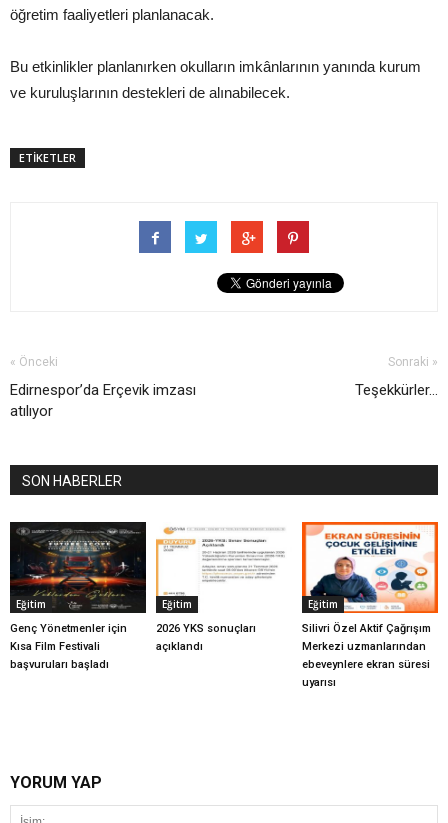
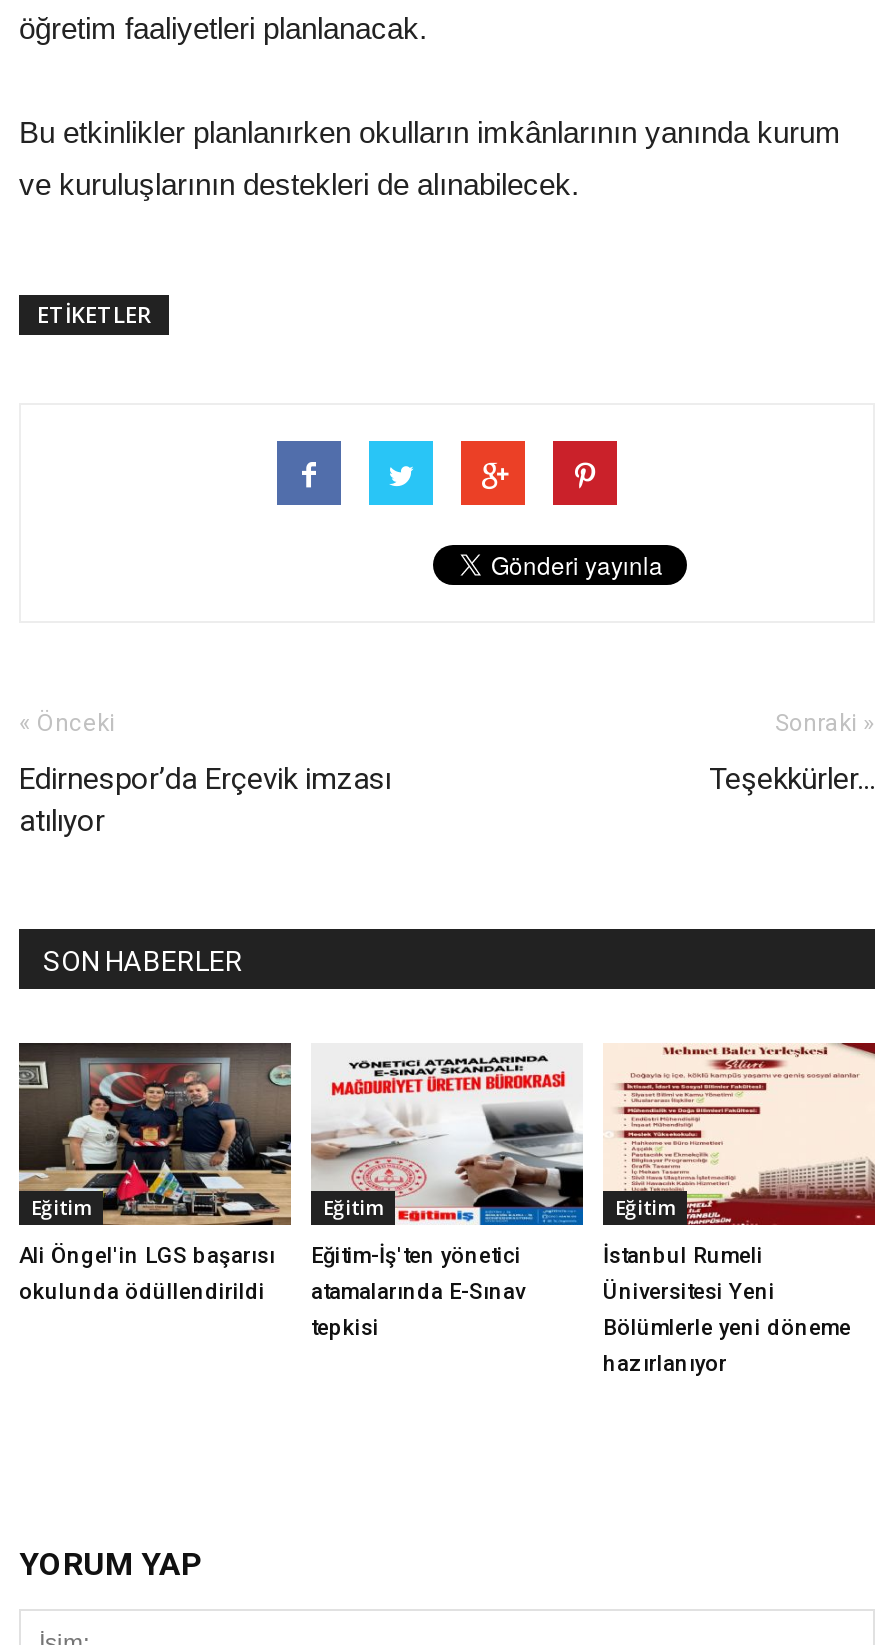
- [image]
- Genç Yönetmenler için
- Kısa Film Festivali
- başvuruları başladı
+ [image]
+ Ali Öngel'in LGS başarısı
+ okulunda ödüllendirildi

- [image]
- Silivri Özel Aktif Çağrışım
- Merkezi uzmanlarından
- ebeveynlere ekran süresi
- uyarısı
+ [image]
+ İstanbul Rumeli
+ Üniversitesi Yeni
+ Bölümlerle yeni döneme
+ hazırlanıyor

- [image]
- 2026 YKS sonuçları
- açıklandı
+ [image]
+ Eğitim-İş'ten yönetici
+ atamalarında E-Sınav
+ tepkisi
